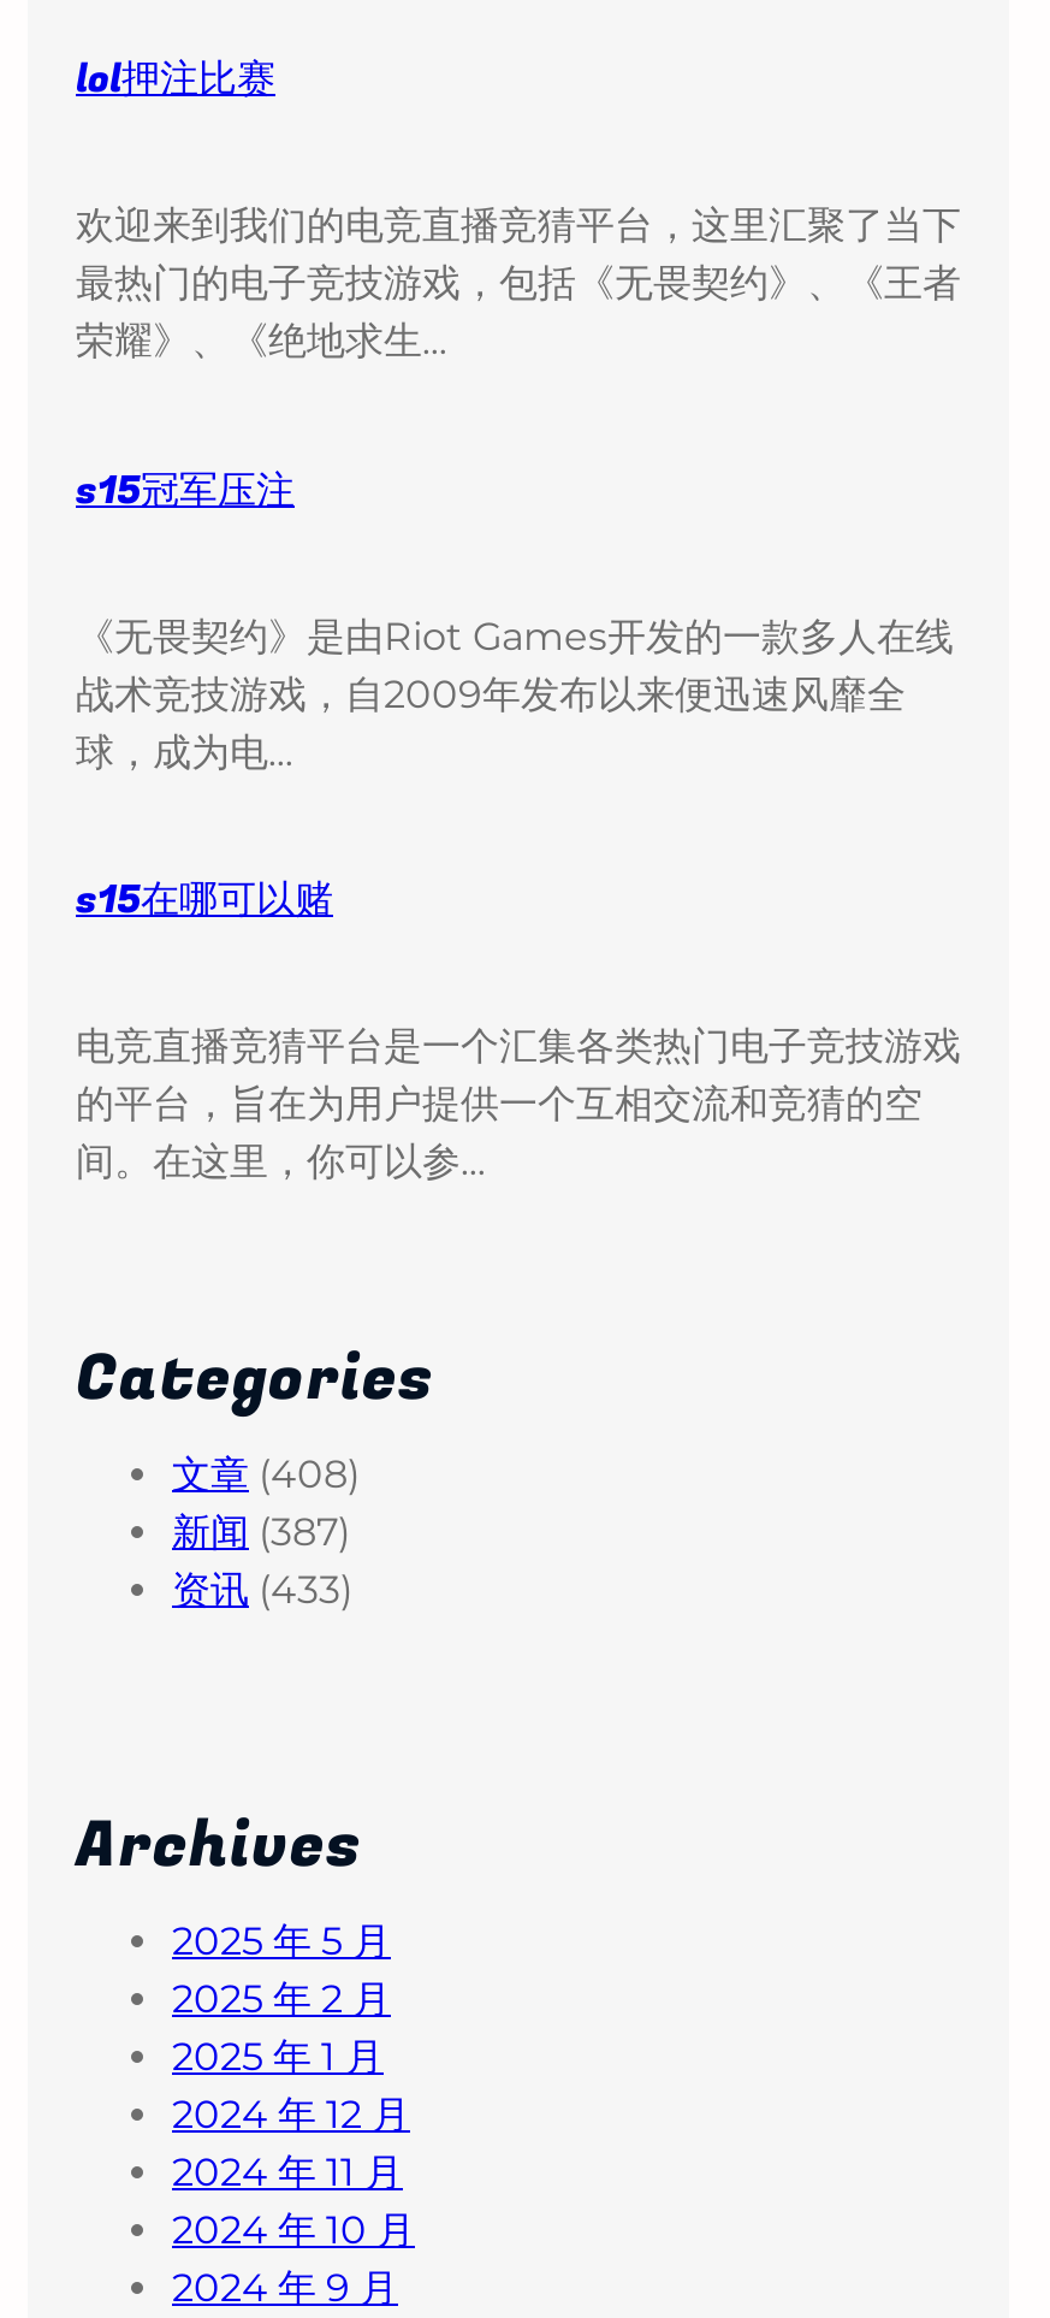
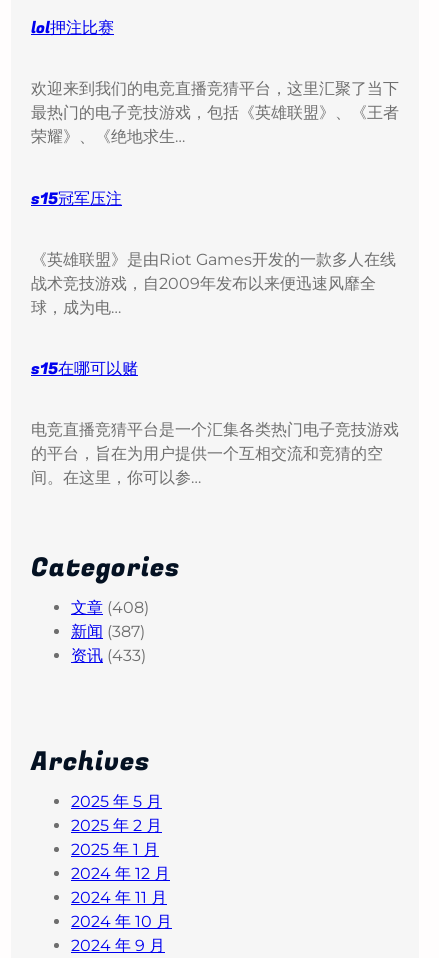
- 最热门的电子竞技游戏，包括《无畏契约》、《王者
+ 最热门的电子竞技游戏，包括《英雄联盟》、《王者

- 《无畏契约》是由Riot Games开发的一款多人在线
+ 《英雄联盟》是由Riot Games开发的一款多人在线
